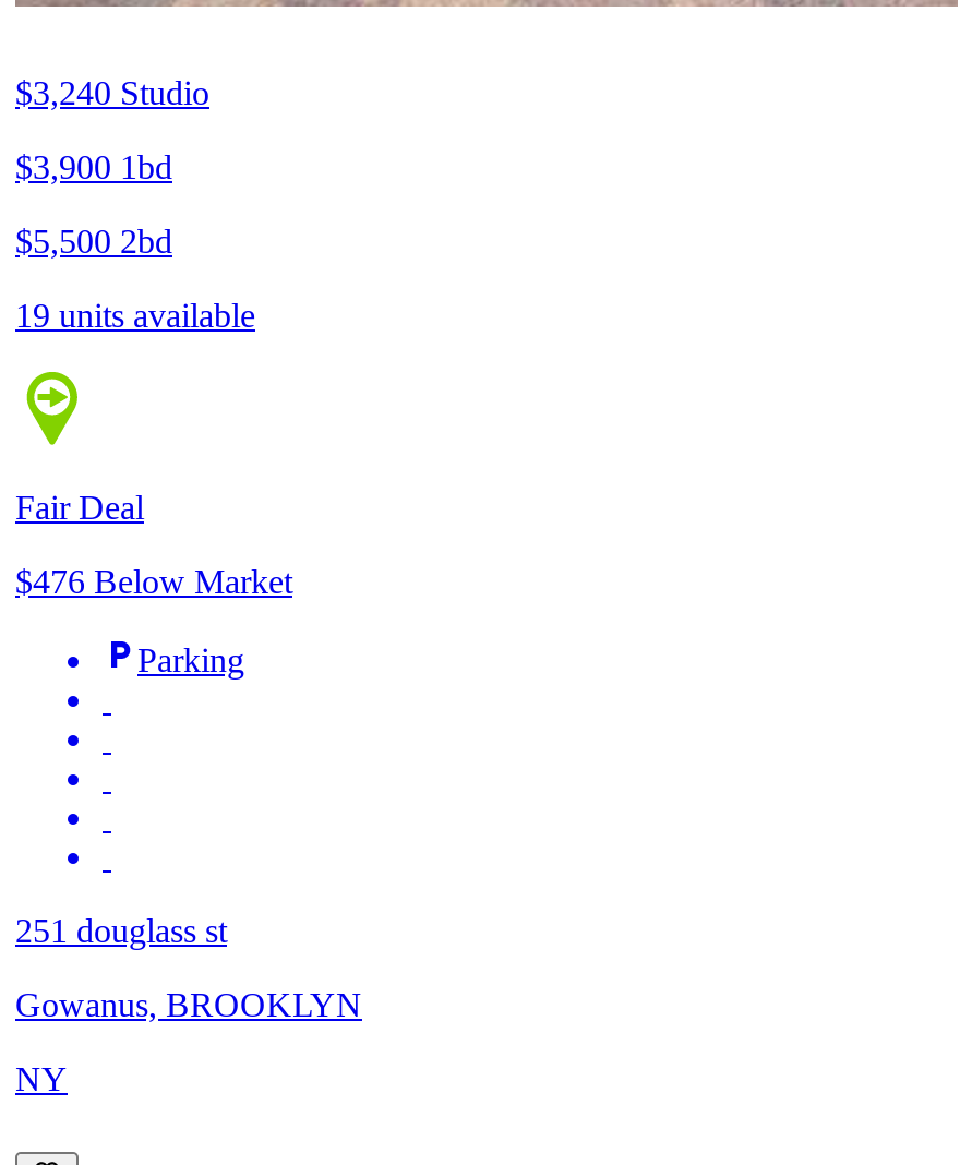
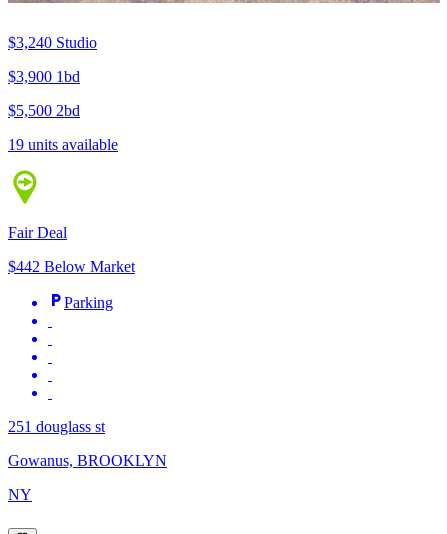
- $476 Below Market
+ $442 Below Market
